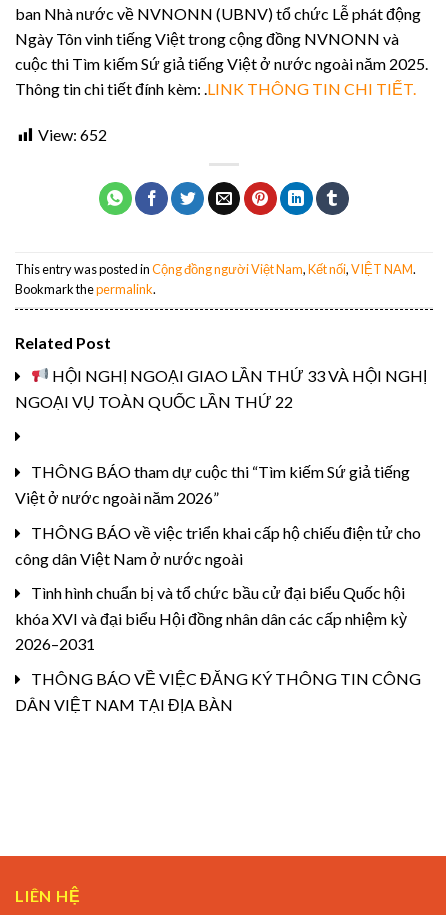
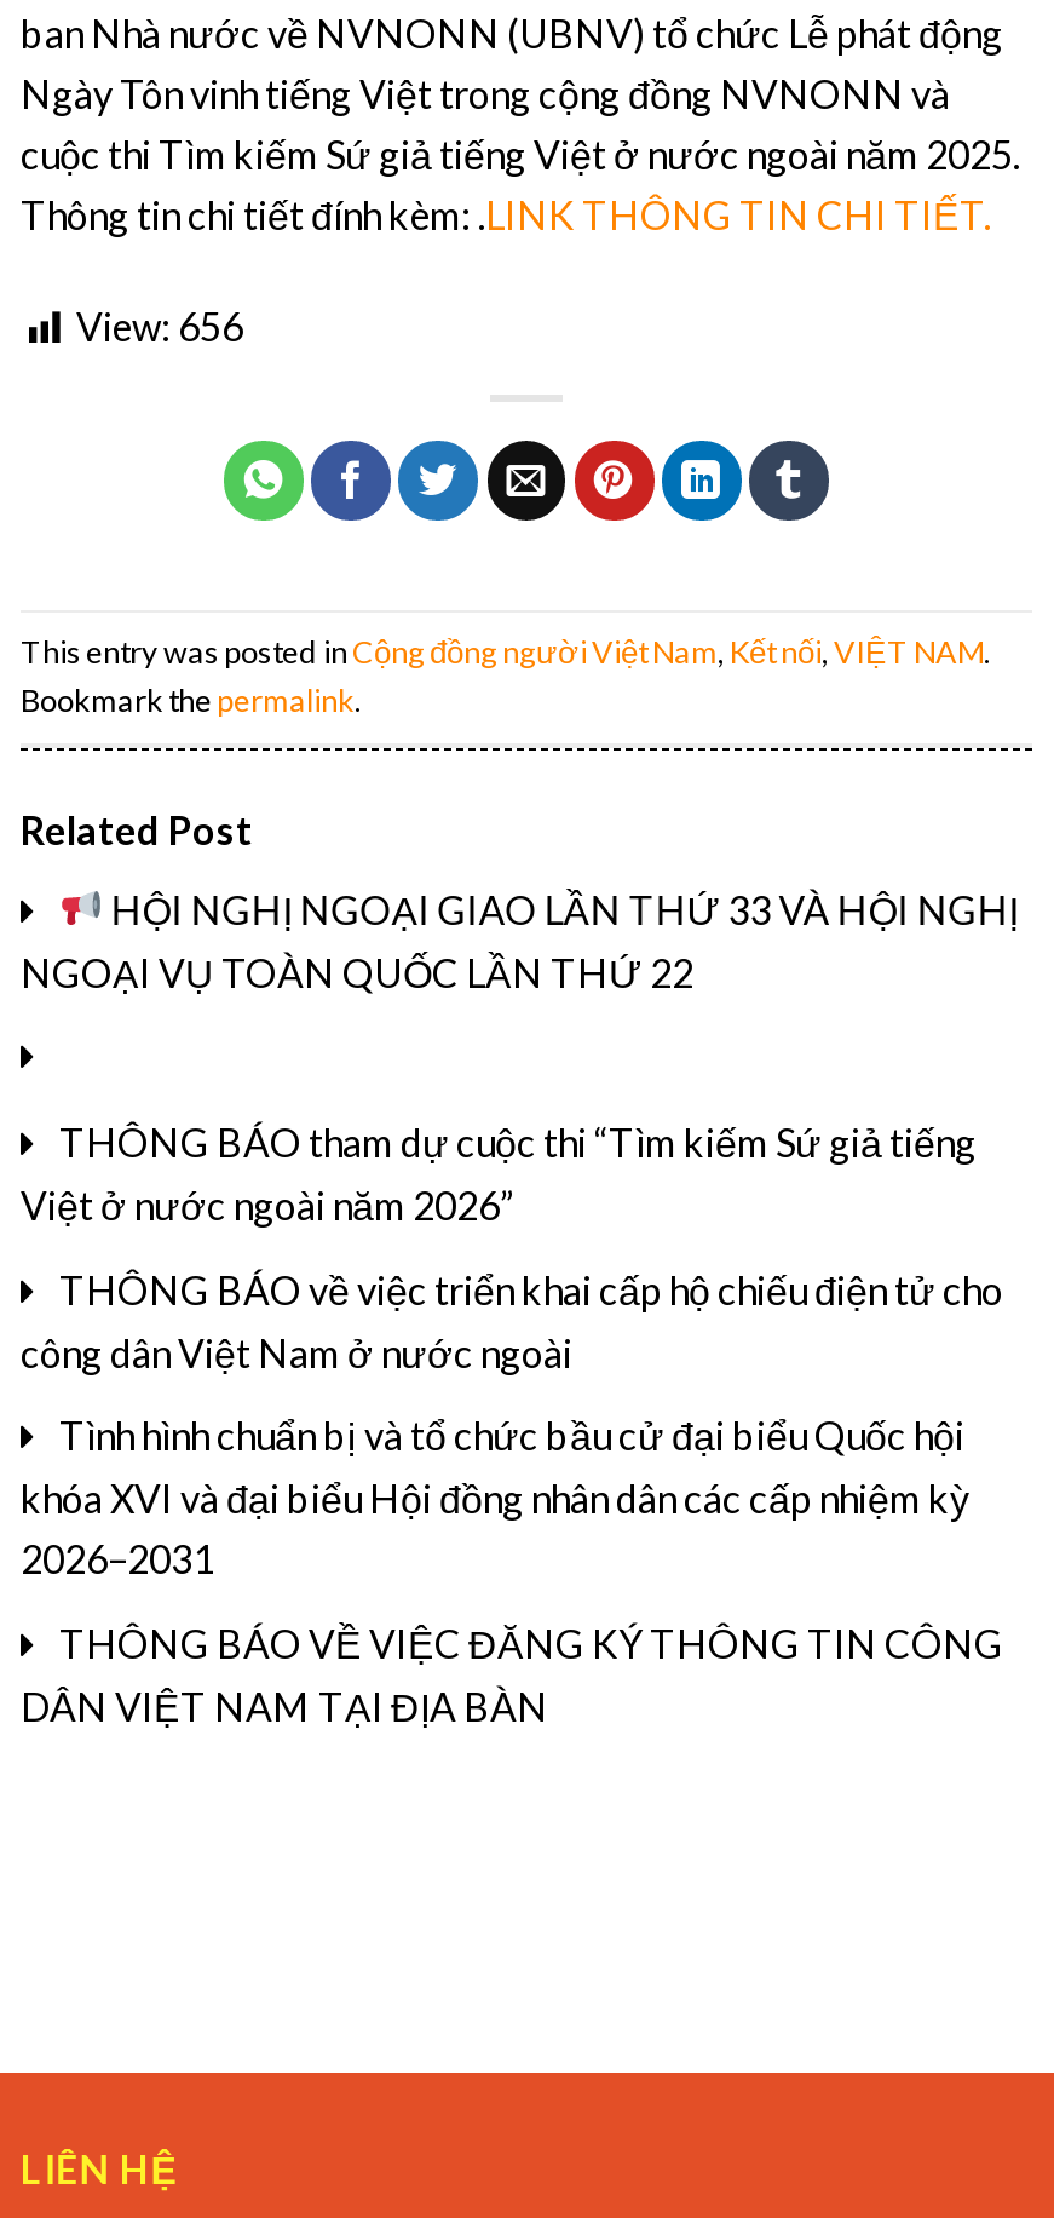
- View: 652
+ View: 656
